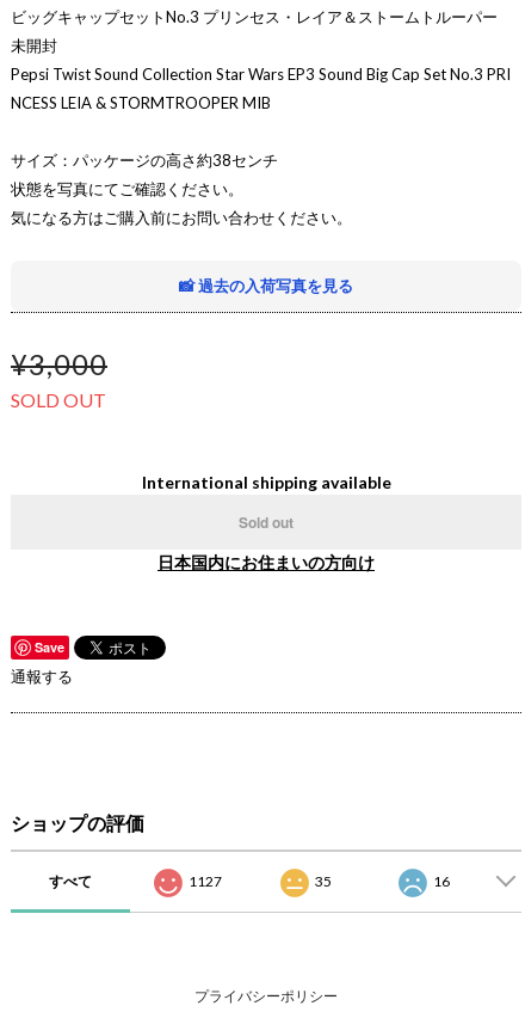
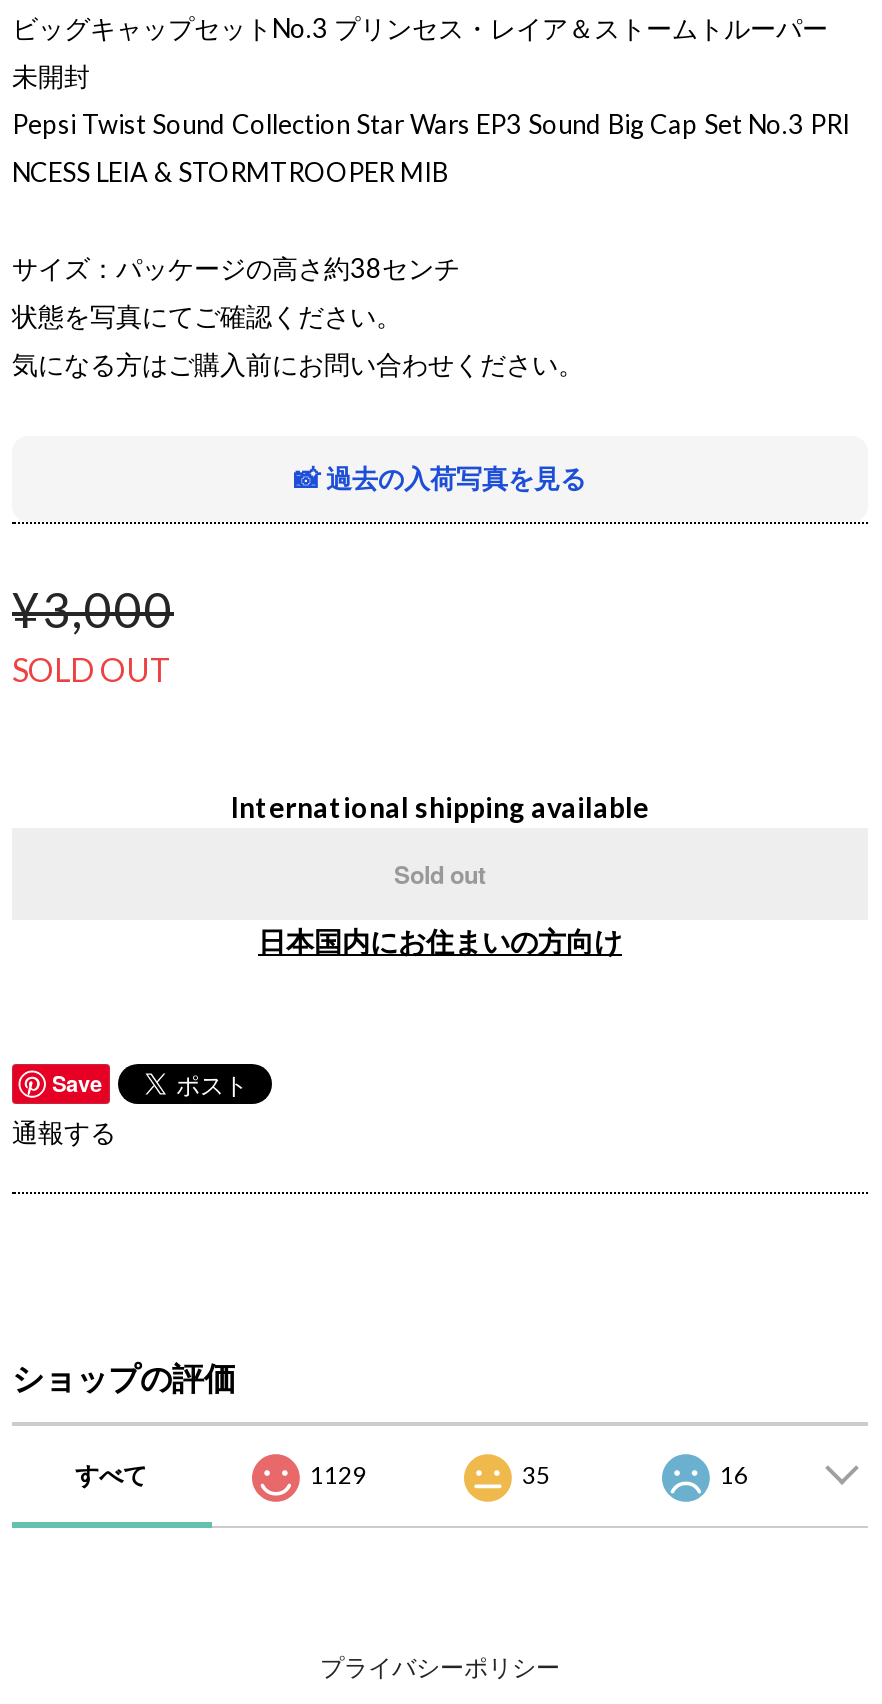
- 1127
+ 1129
